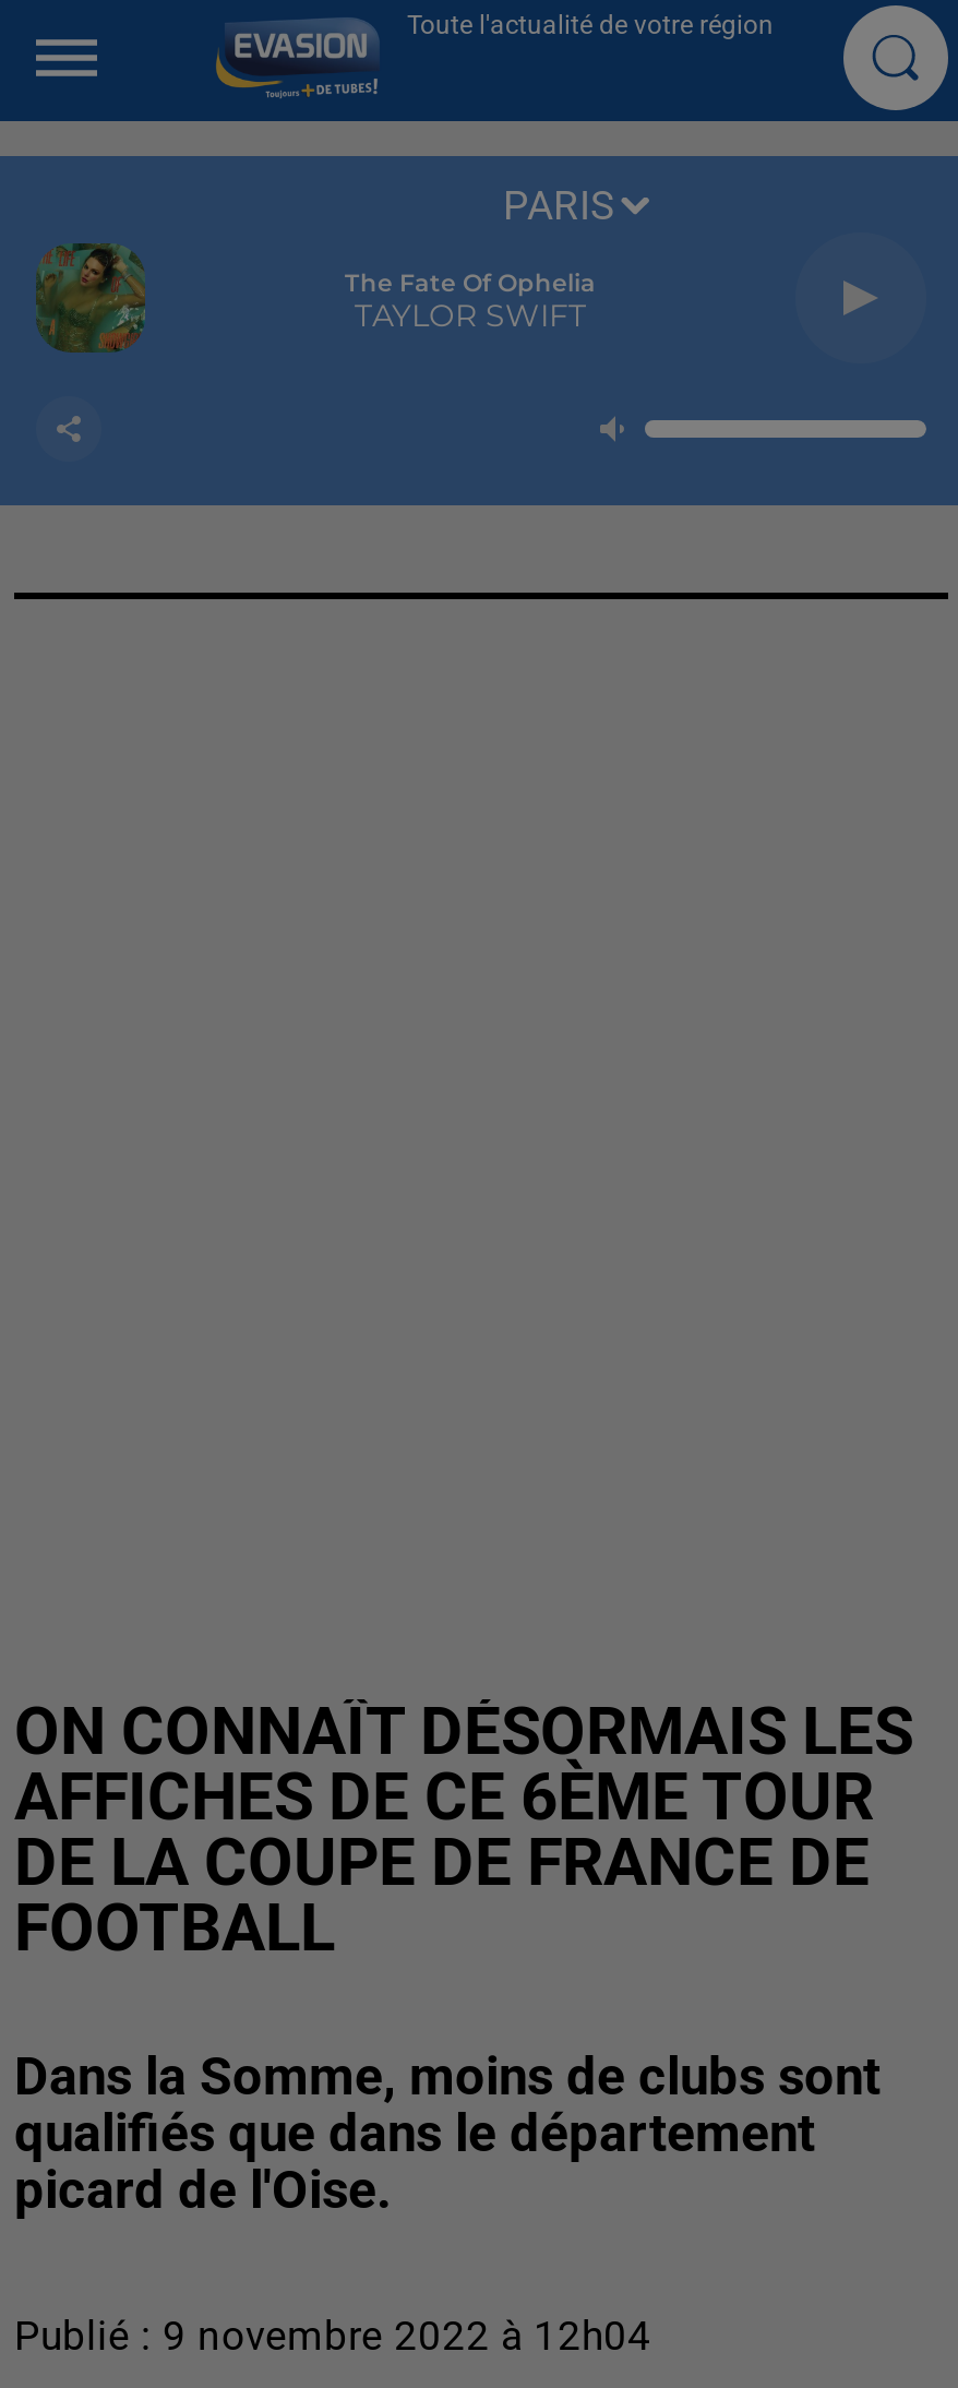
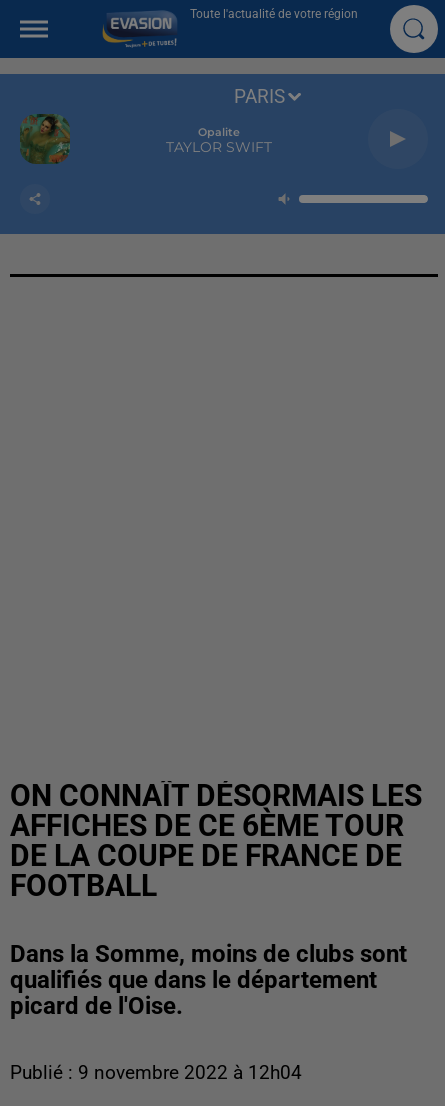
- The Fate Of Ophelia
+ Opalite
